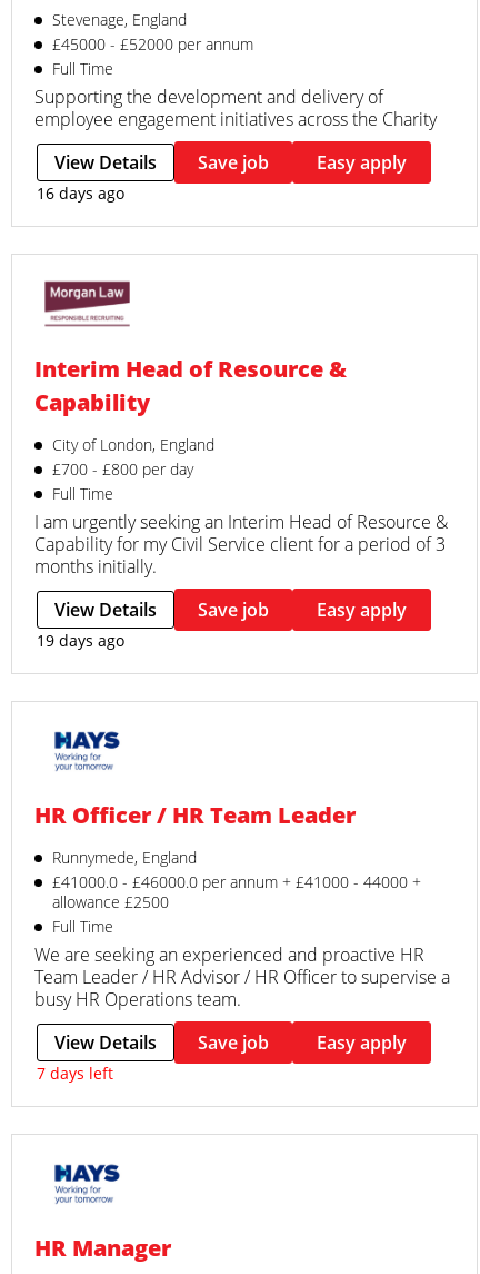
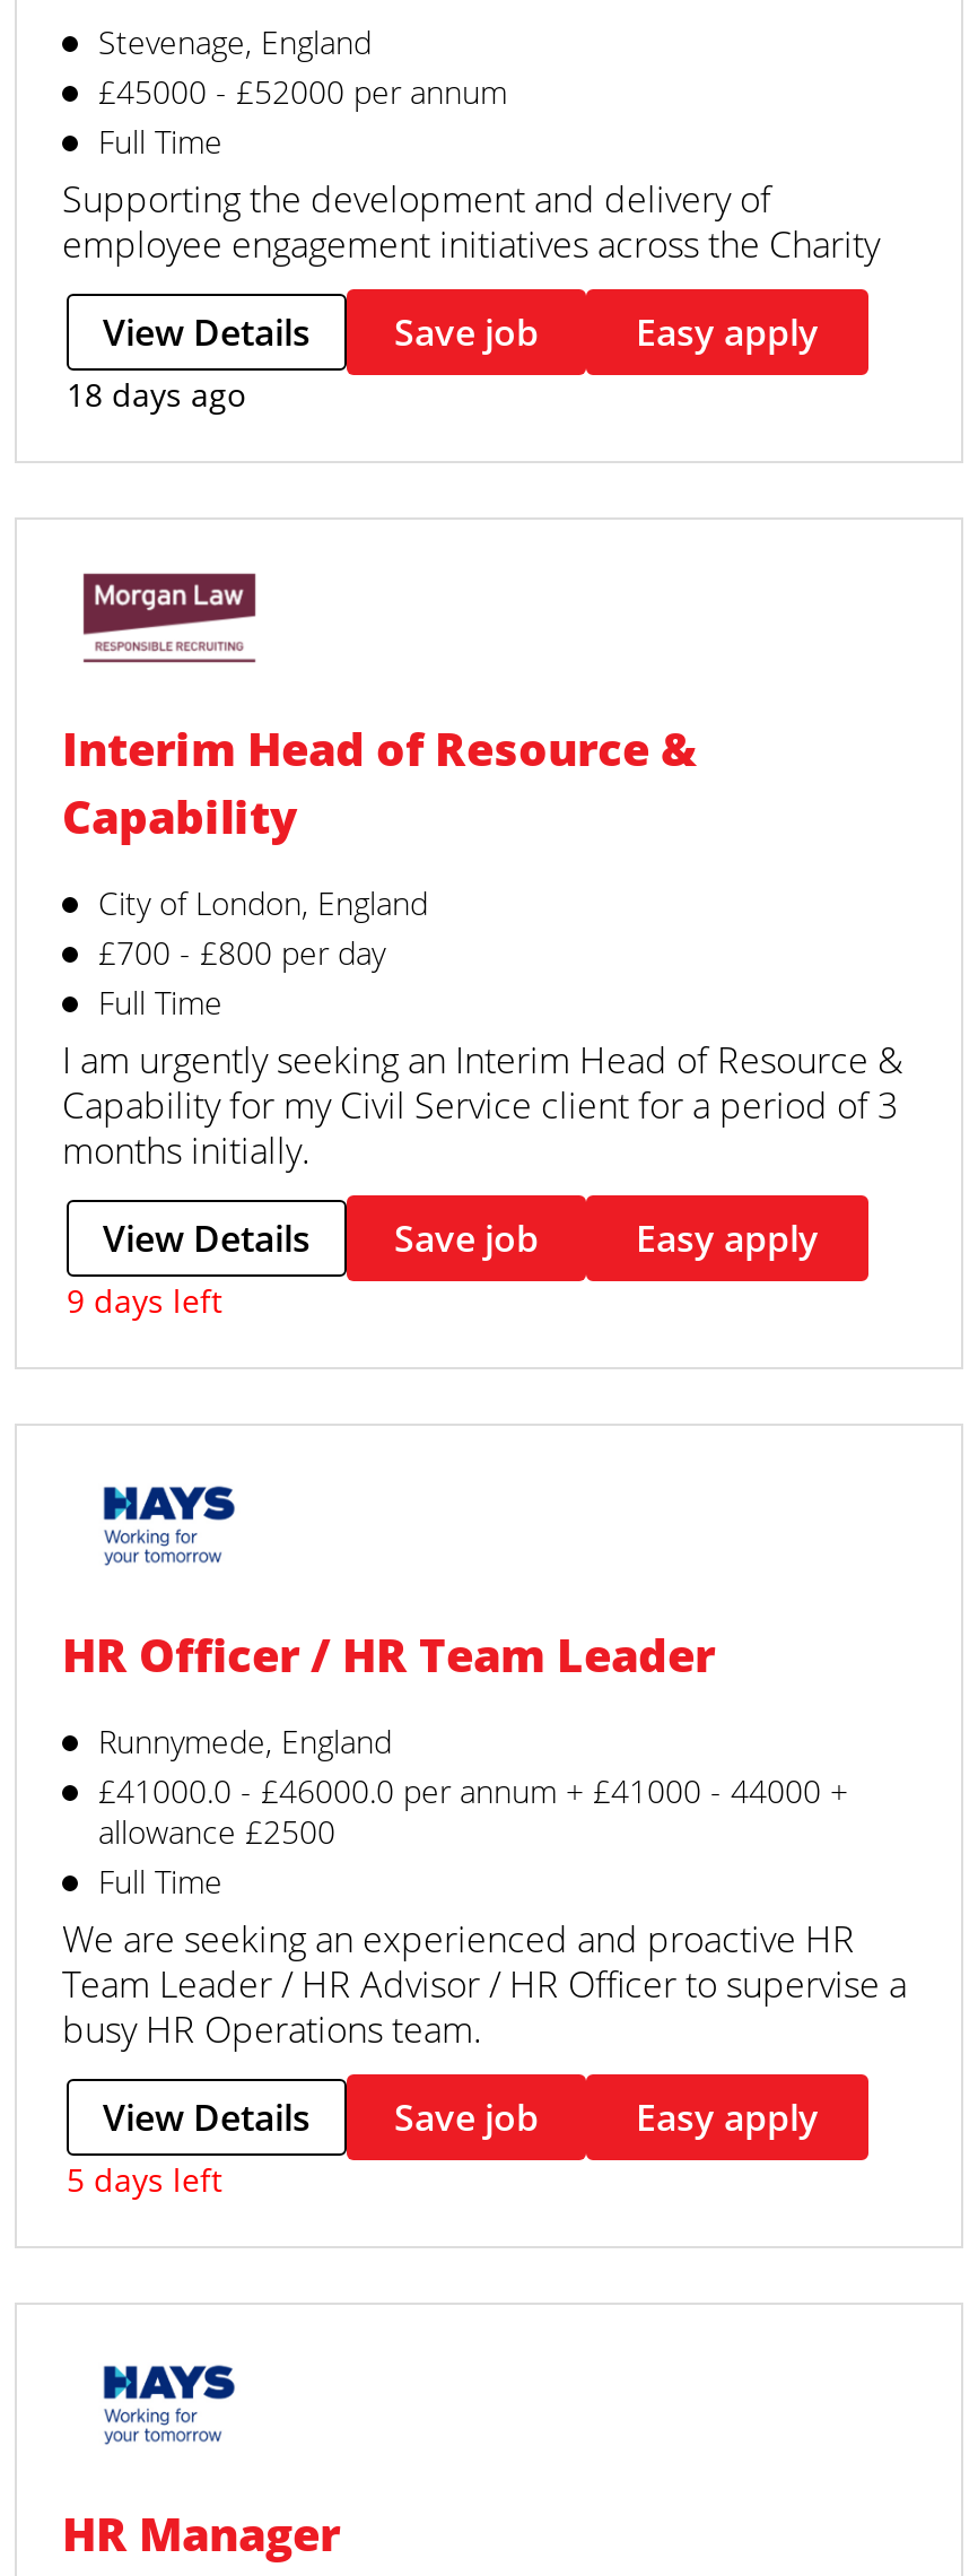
- 16 days ago
+ 18 days ago

- 19 days ago
+ 9 days left

- 7 days left
+ 5 days left
